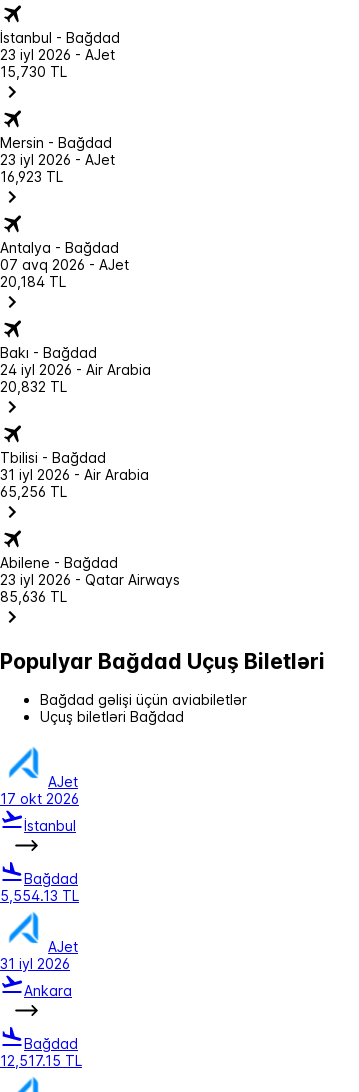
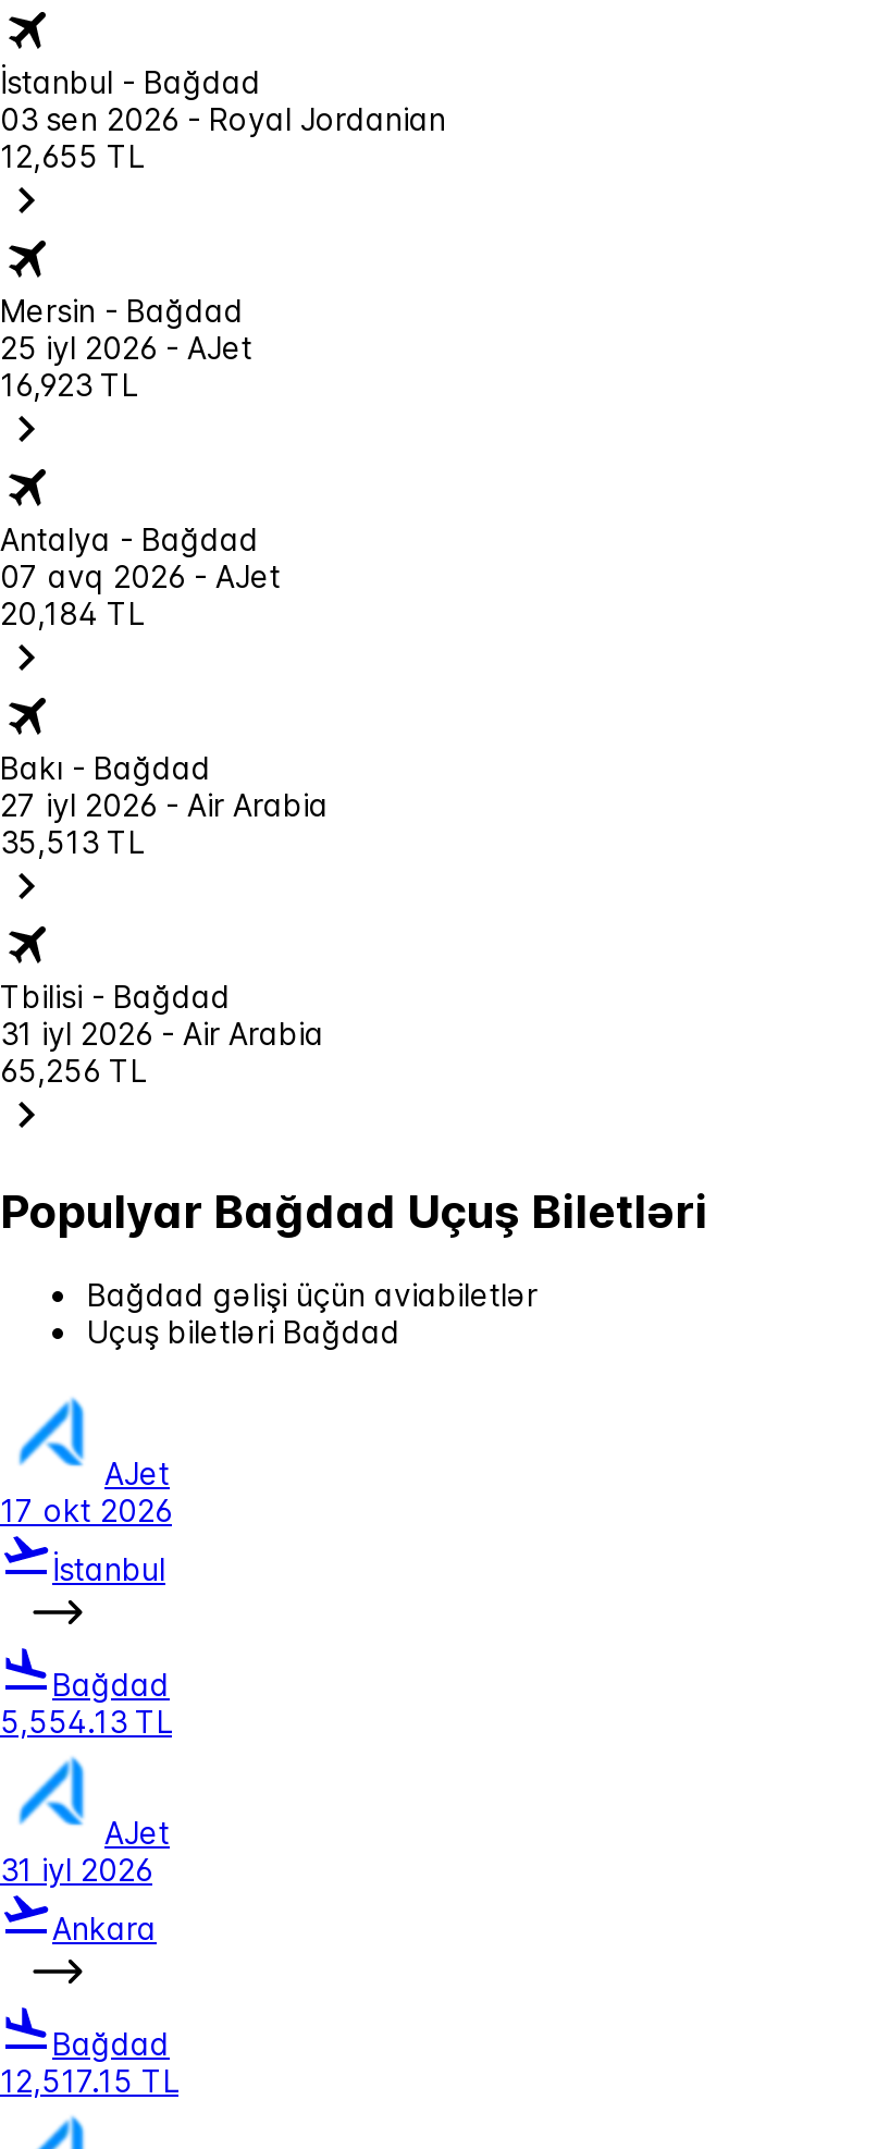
- 23 iyl 2026 - AJet
- 15,730 TL
+ 03 sen 2026 - Royal Jordanian
+ 12,655 TL

- 23 iyl 2026 - AJet
+ 25 iyl 2026 - AJet

- 24 iyl 2026 - Air Arabia
+ 27 iyl 2026 - Air Arabia

- 20,832 TL
+ 35,513 TL

- Abilene - Bağdad
- 23 iyl 2026 - Qatar Airways
- 85,636 TL
